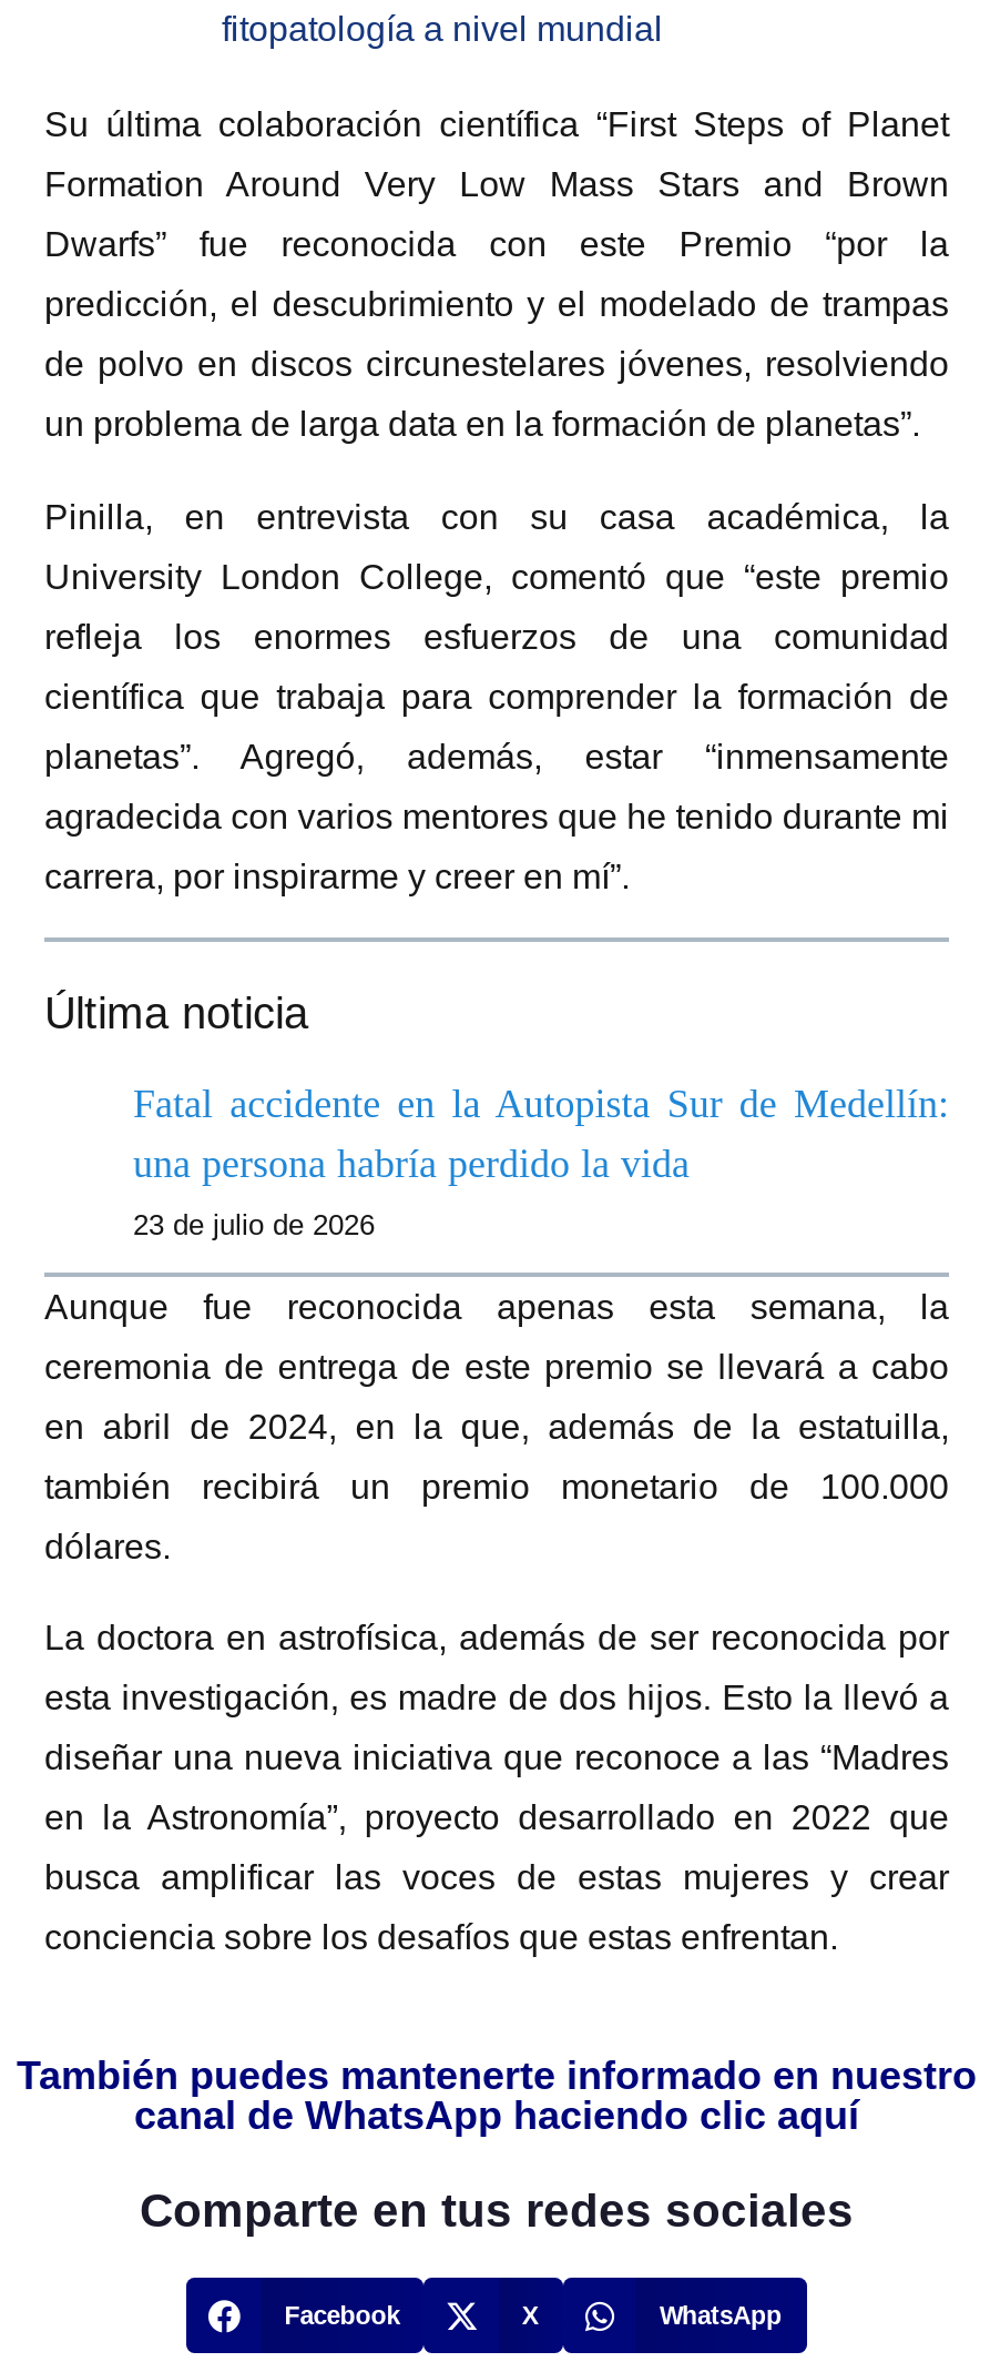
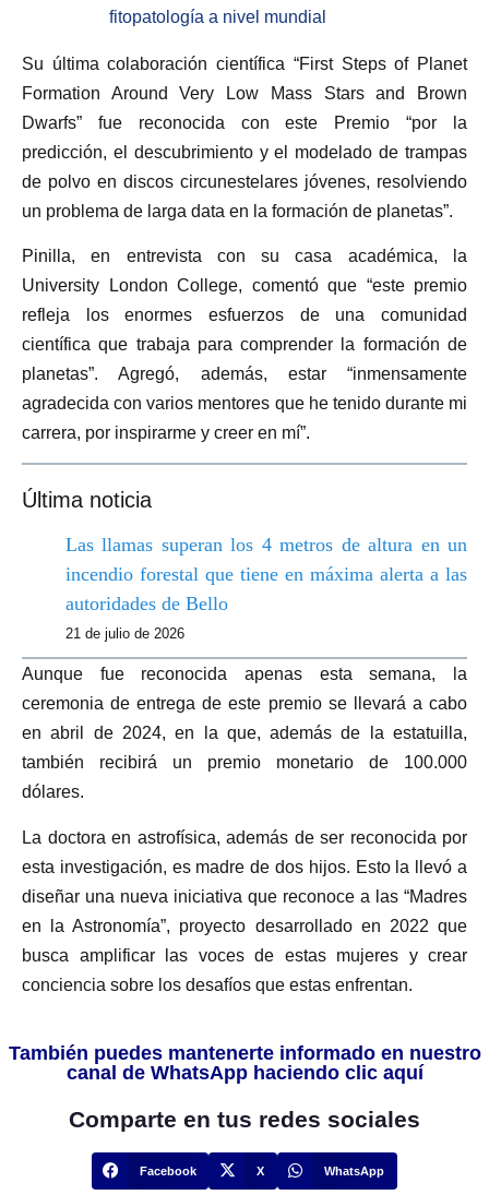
- Fatal accidente en la Autopista Sur de Medellín:
- una persona habría perdido la vida
+ Las llamas superan los 4 metros de altura en un
+ incendio forestal que tiene en máxima alerta a las
+ autoridades de Bello

- 23 de julio de 2026
+ 21 de julio de 2026
